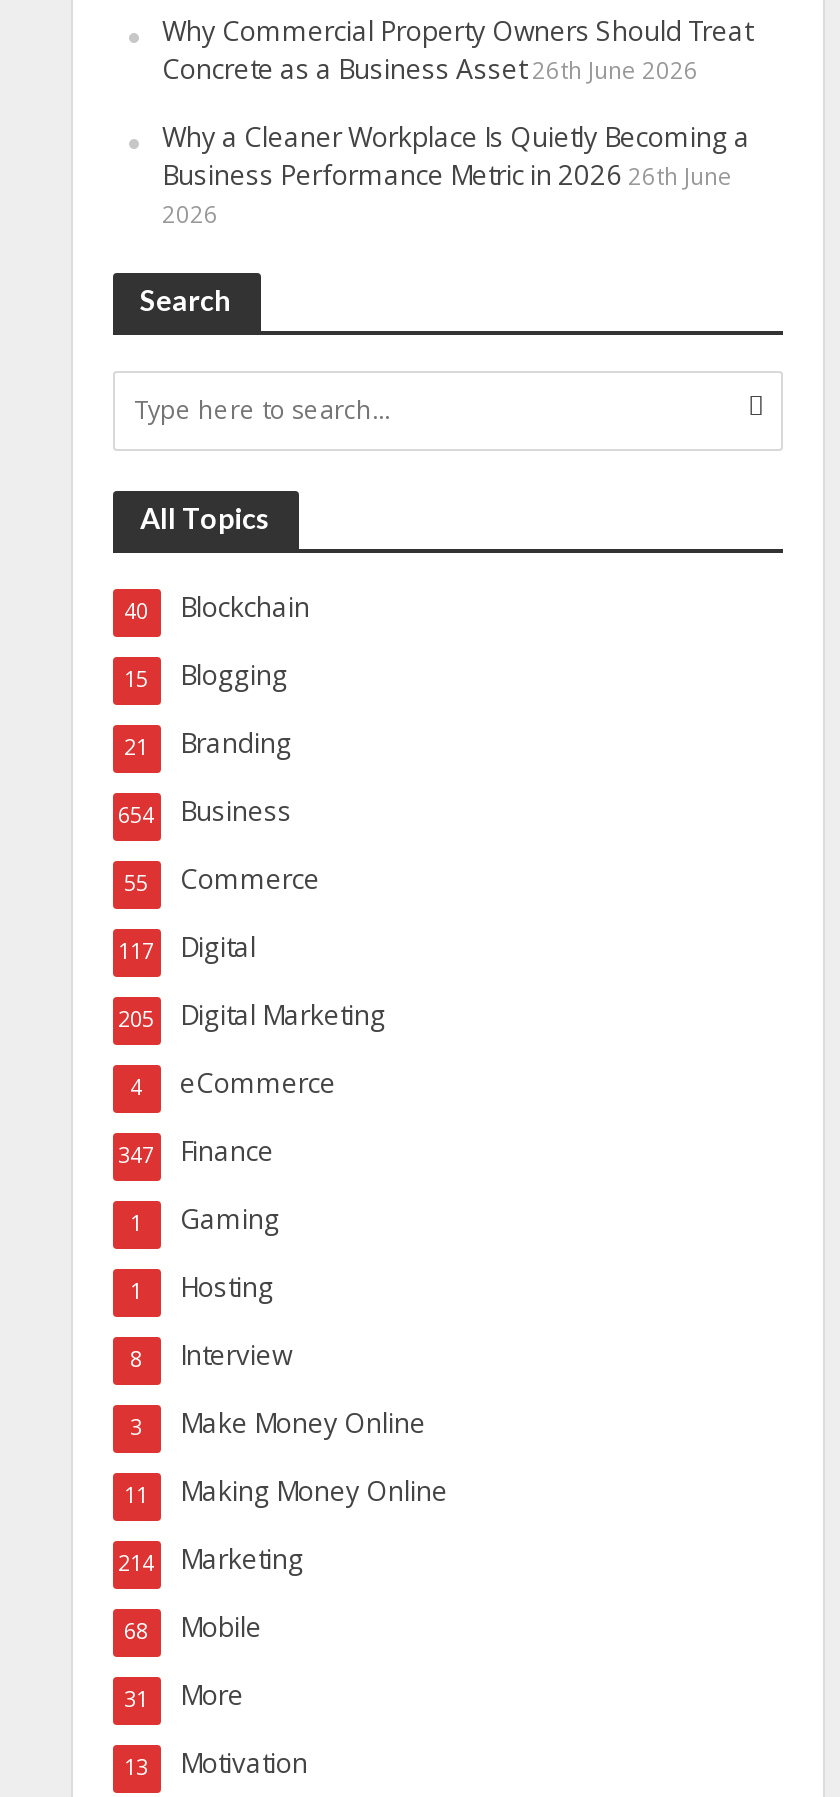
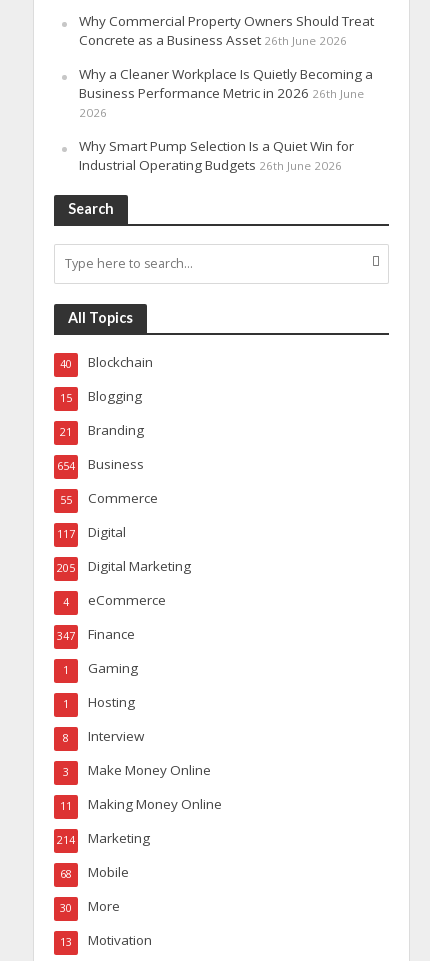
+ Why Smart Pump Selection Is a Quiet Win for
+ Industrial Operating Budgets 26th June 2026

- 31 More
+ 30 More
